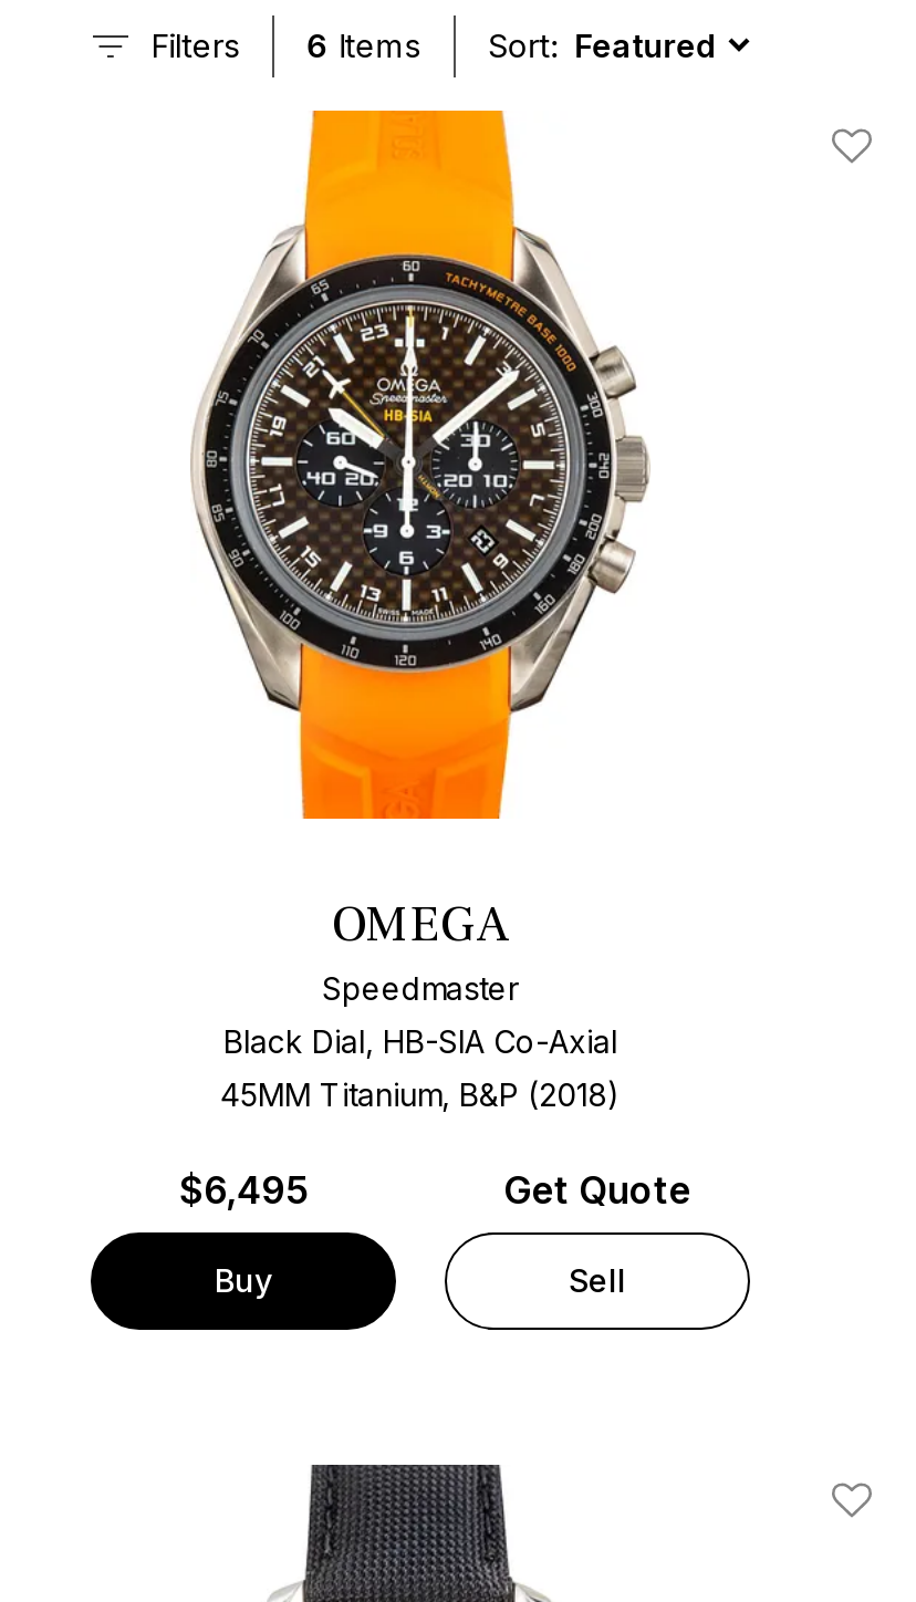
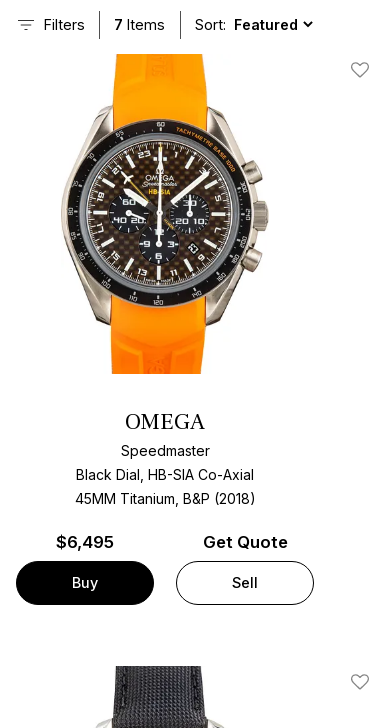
- Filters 6 Items Sort:
+ Filters 7 Items Sort:
